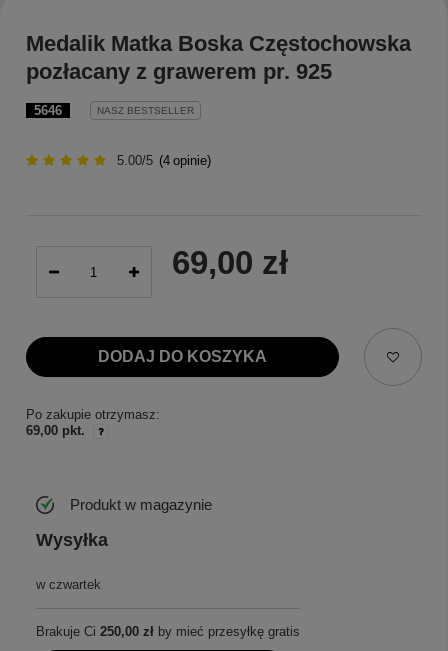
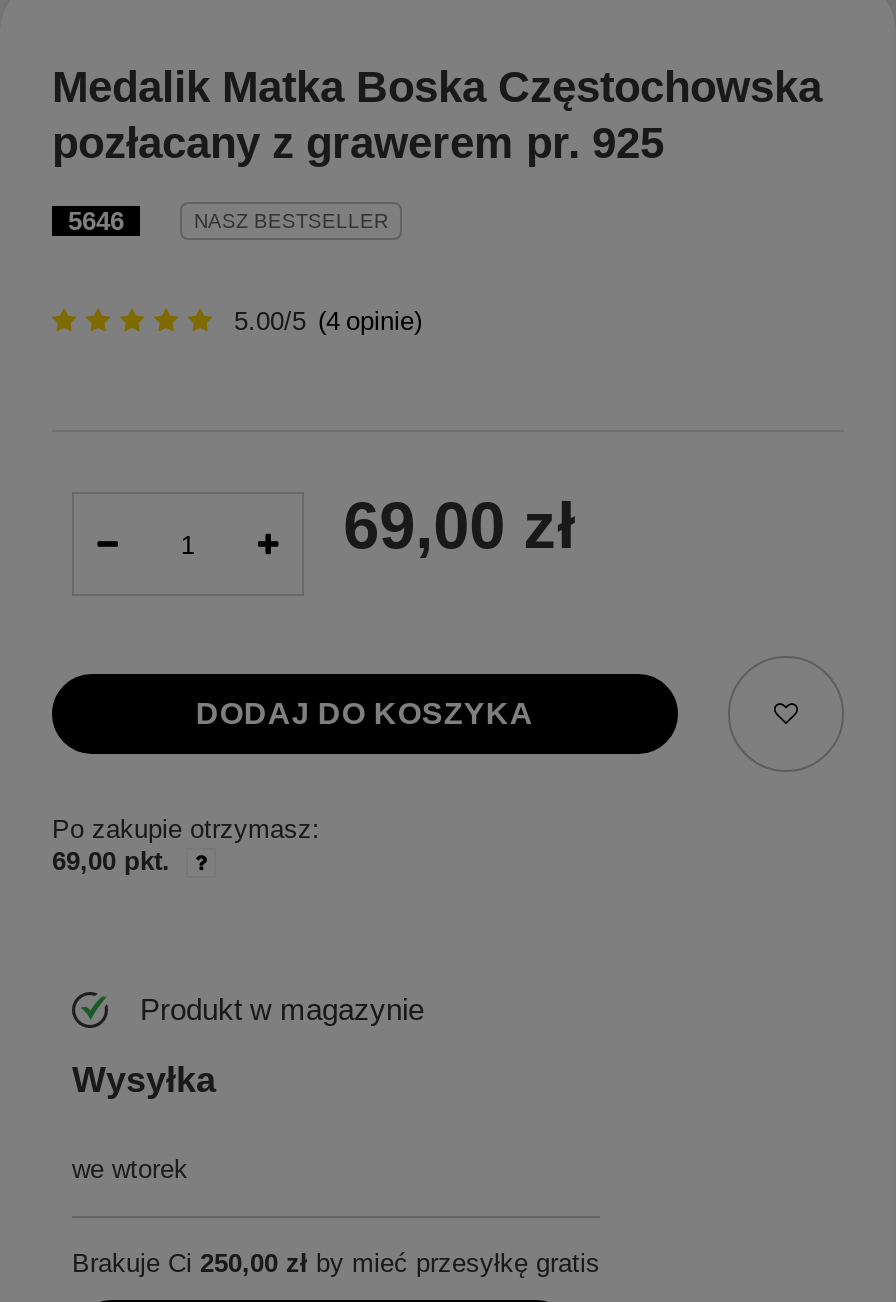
- w czwartek
+ we wtorek
